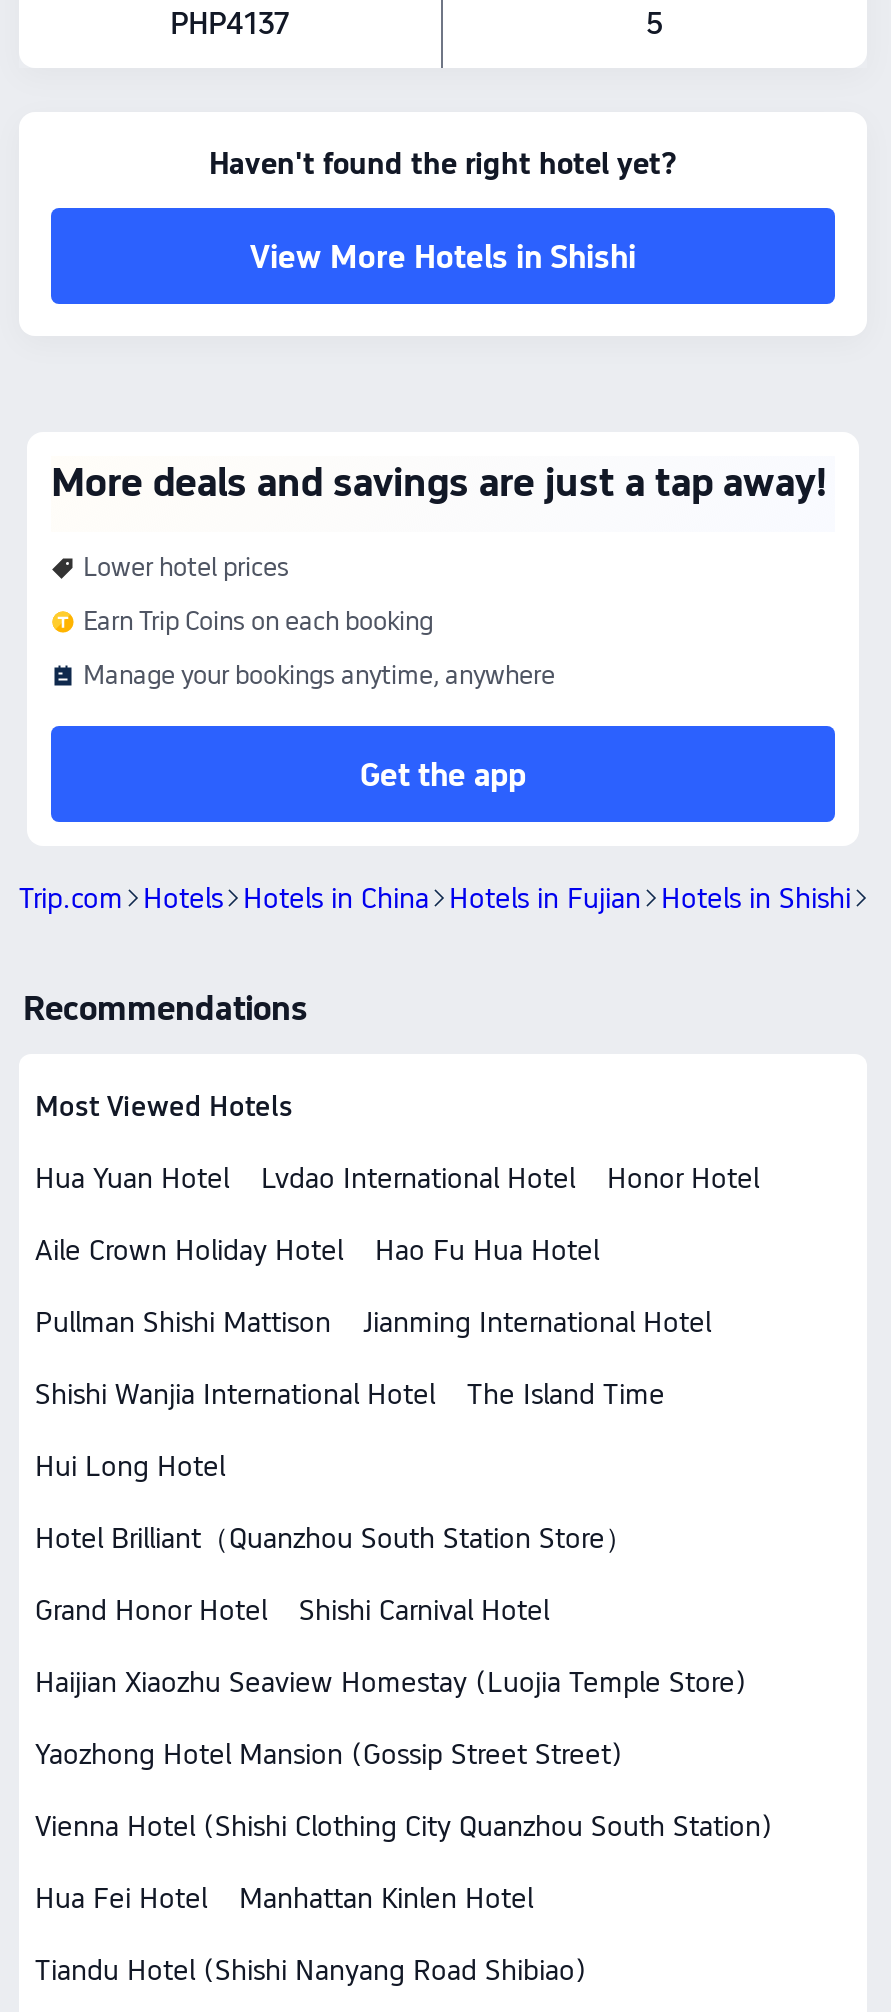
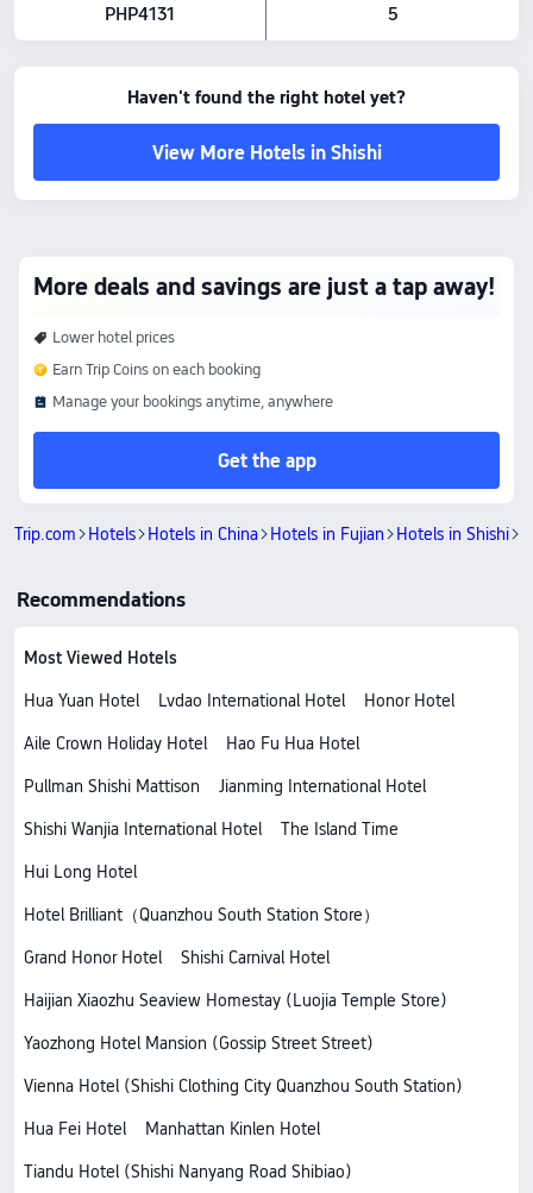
- PHP4137
+ PHP4131
